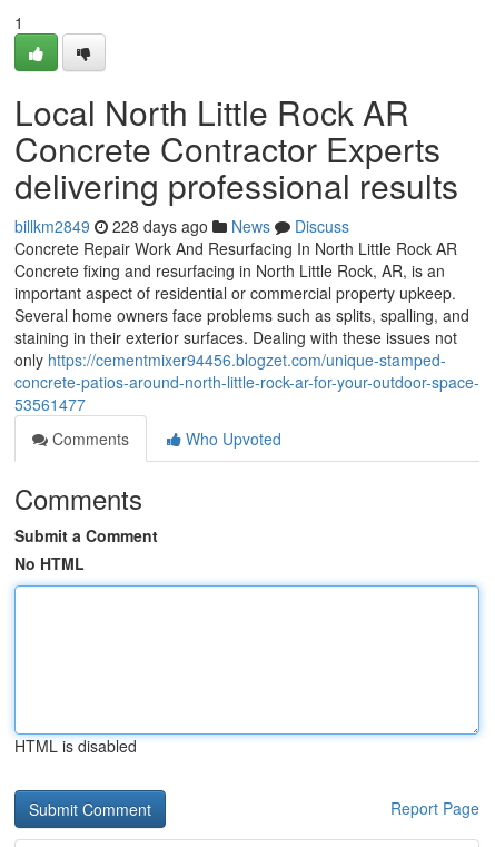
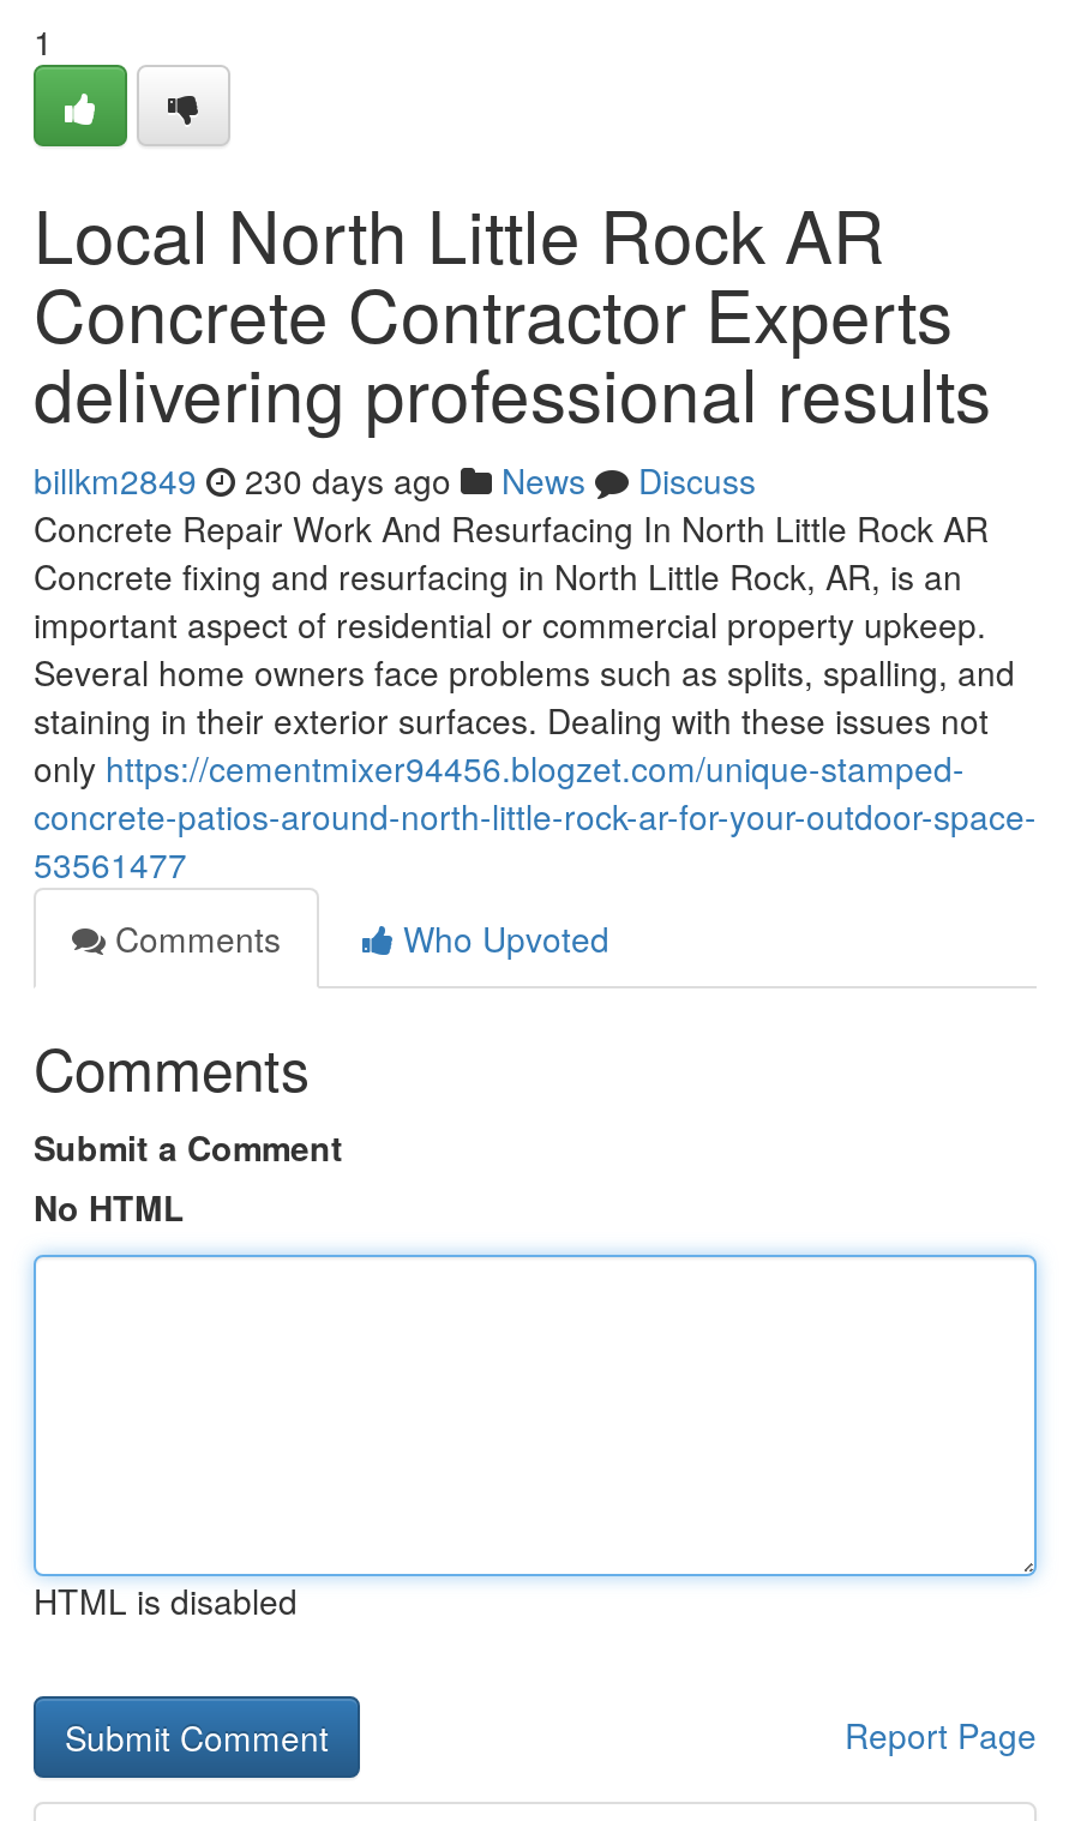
- billkm2849 228 days ago News Discuss
+ billkm2849 230 days ago News Discuss
